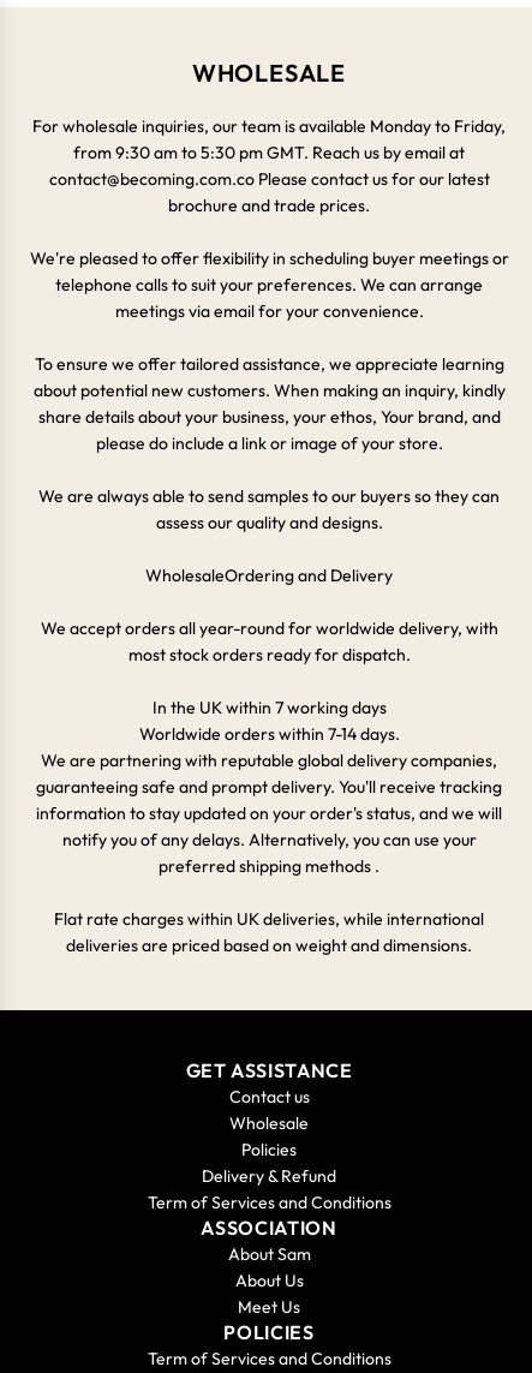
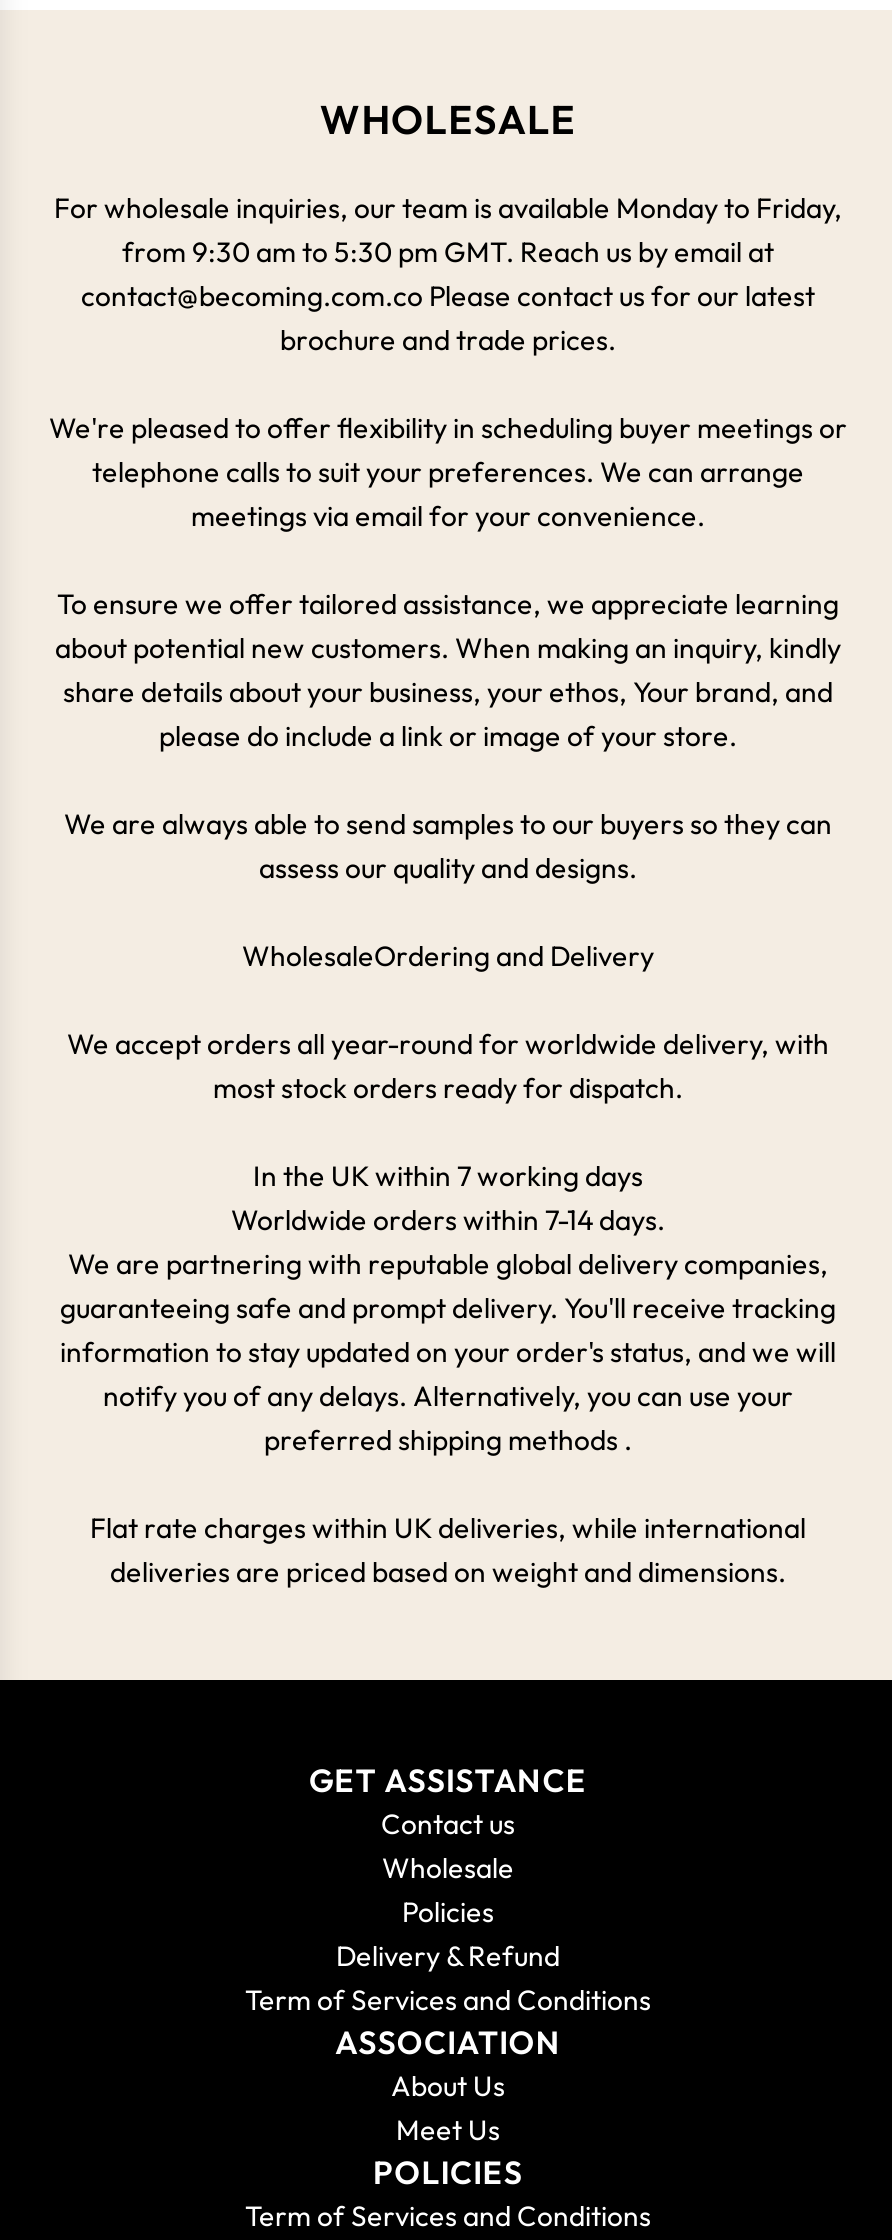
- About Sam
